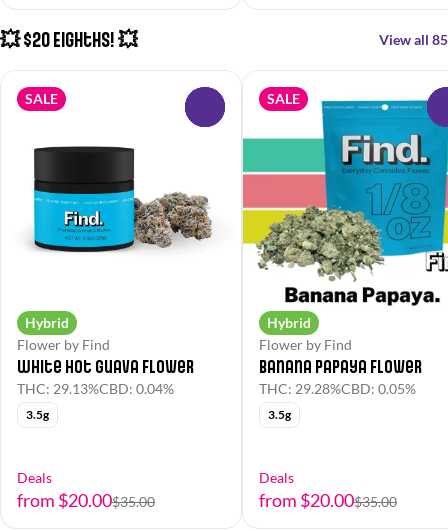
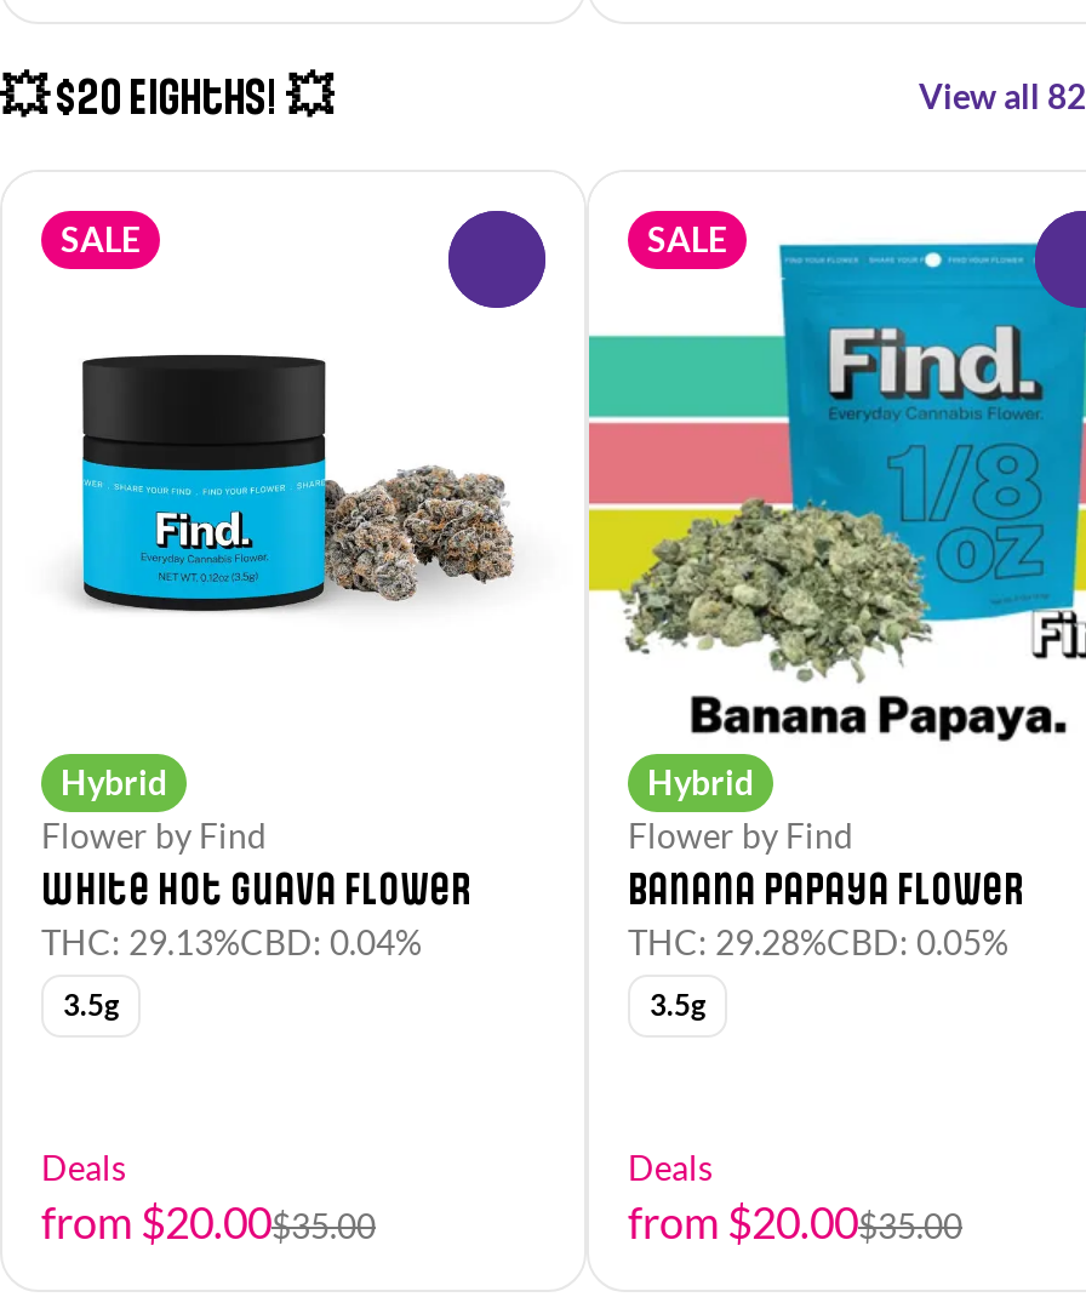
- View all 85
+ View all 82
